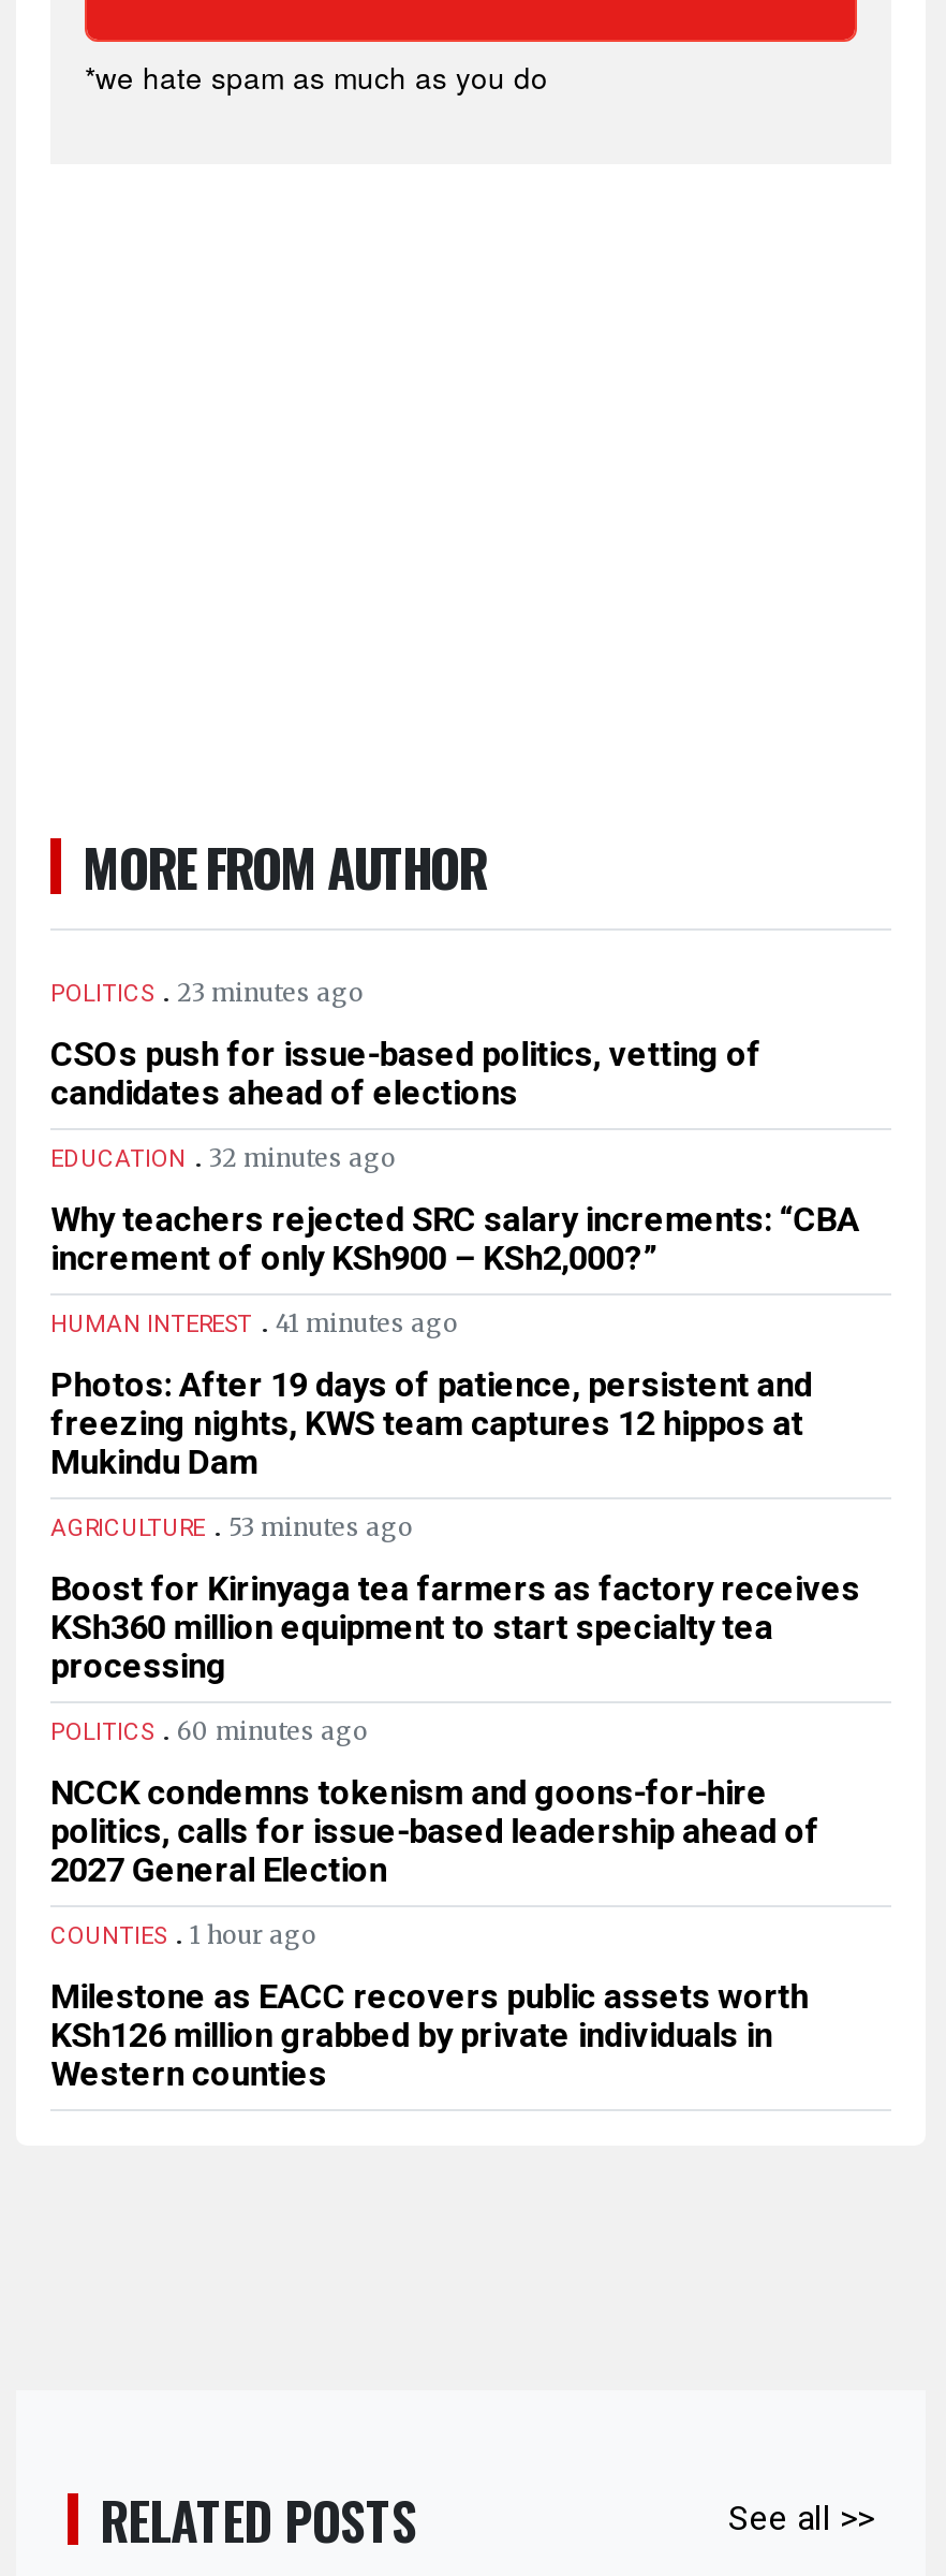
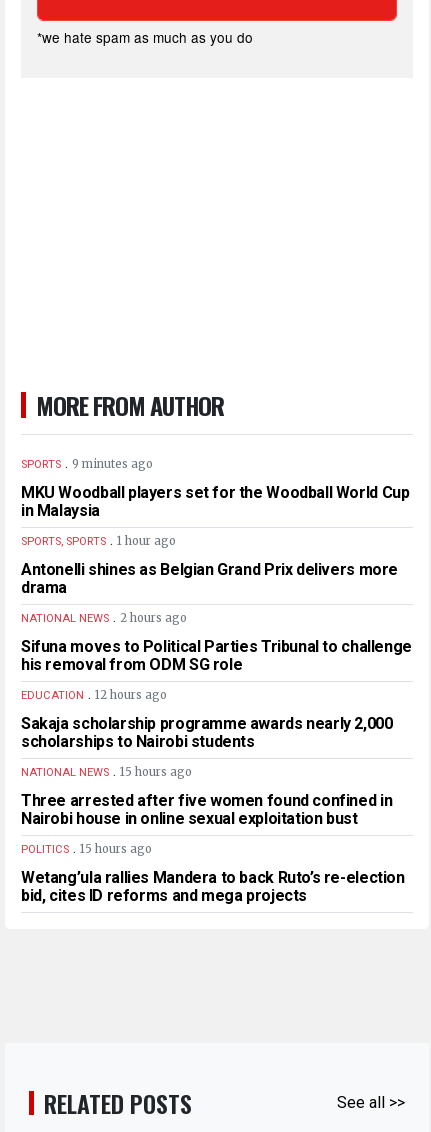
- POLITICS. 23 minutes ago
+ SPORTS. 9 minutes ago

- CSOs push for issue-based politics, vetting of
- candidates ahead of elections
+ MKU Woodball players set for the Woodball World Cup
+ in Malaysia

- EDUCATION. 32 minutes ago
+ SPORTS, SPORTS. 1 hour ago

- Why teachers rejected SRC salary increments: “CBA
- increment of only KSh900 – KSh2,000?”
+ Antonelli shines as Belgian Grand Prix delivers more
+ drama

- HUMAN INTEREST. 41 minutes ago
+ NATIONAL NEWS. 2 hours ago

- Photos: After 19 days of patience, persistent and
- freezing nights, KWS team captures 12 hippos at
- Mukindu Dam
+ Sifuna moves to Political Parties Tribunal to challenge
+ his removal from ODM SG role

- AGRICULTURE. 53 minutes ago
+ EDUCATION. 12 hours ago

- Boost for Kirinyaga tea farmers as factory receives
- KSh360 million equipment to start specialty tea
- processing
+ Sakaja scholarship programme awards nearly 2,000
+ scholarships to Nairobi students

- POLITICS. 60 minutes ago
+ NATIONAL NEWS. 15 hours ago

- NCCK condemns tokenism and goons-for-hire
- politics, calls for issue-based leadership ahead of
- 2027 General Election
+ Three arrested after five women found confined in
+ Nairobi house in online sexual exploitation bust

- COUNTIES. 1 hour ago
+ POLITICS. 15 hours ago

- Milestone as EACC recovers public assets worth
- KSh126 million grabbed by private individuals in
- Western counties
+ Wetang’ula rallies Mandera to back Ruto’s re-election
+ bid, cites ID reforms and mega projects
